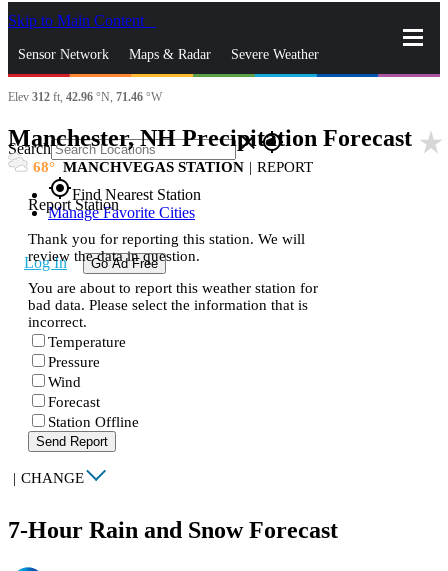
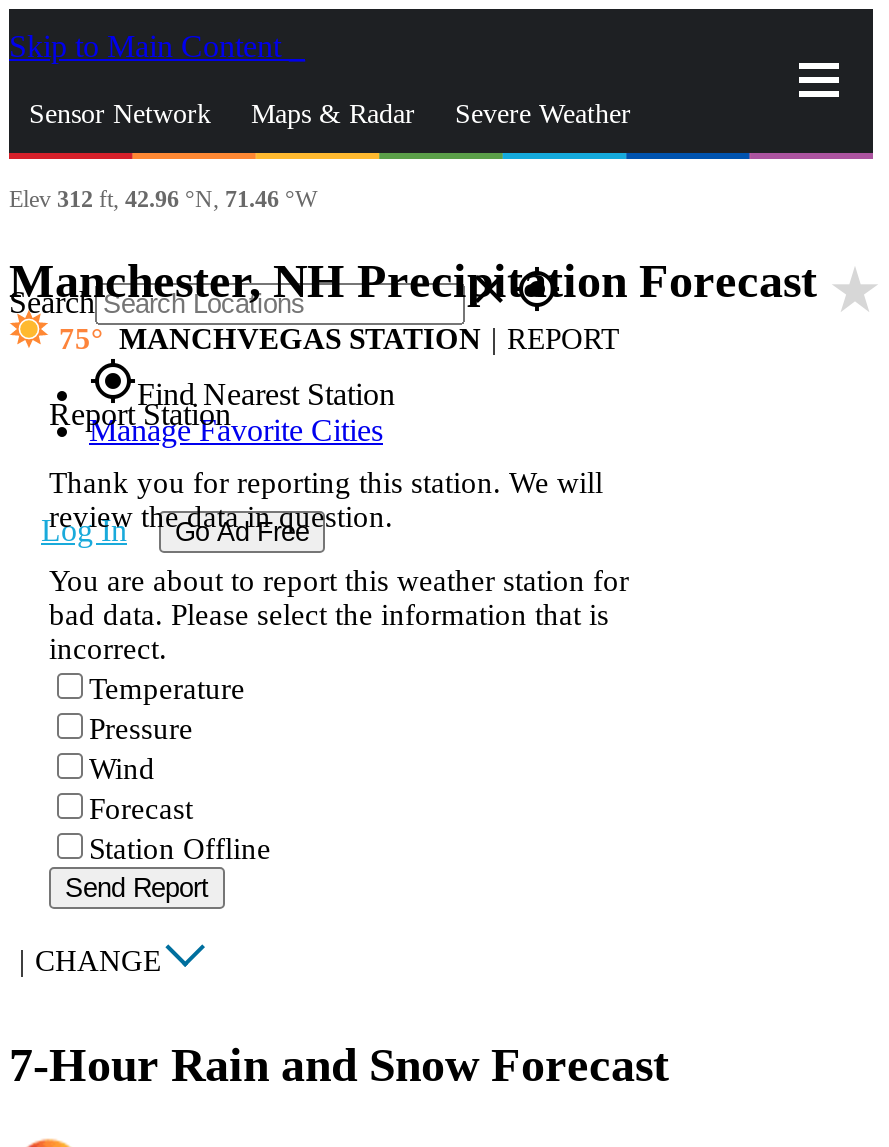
- 68
+ 75
